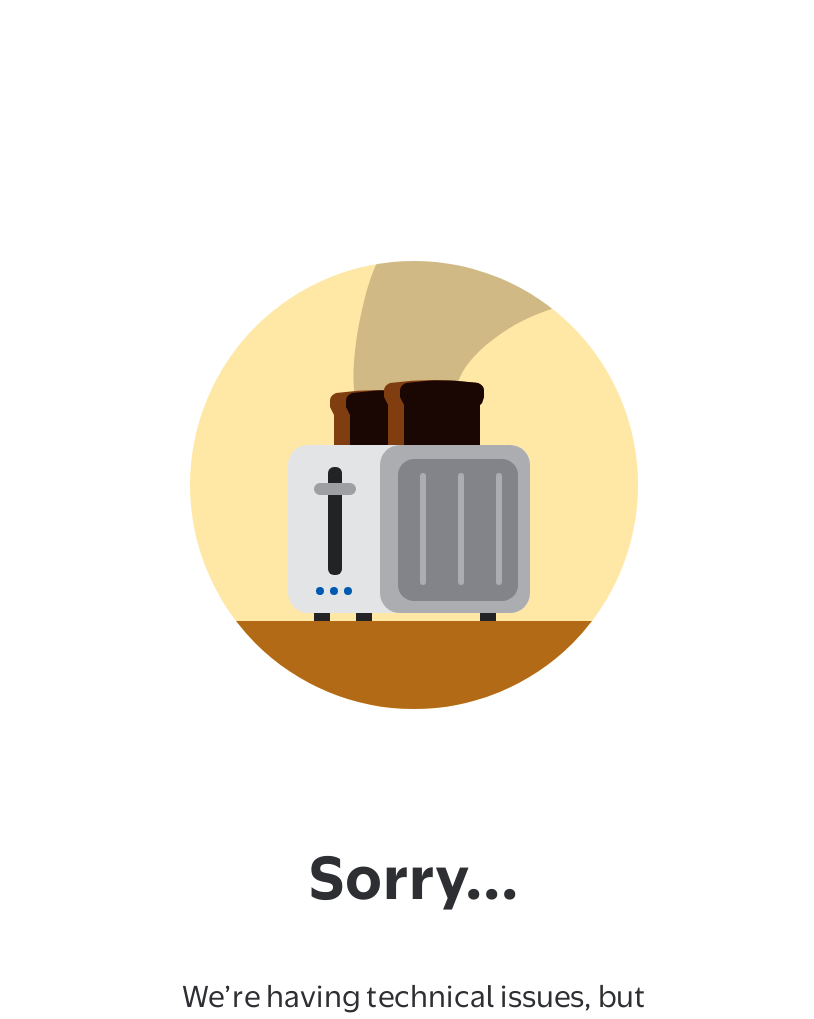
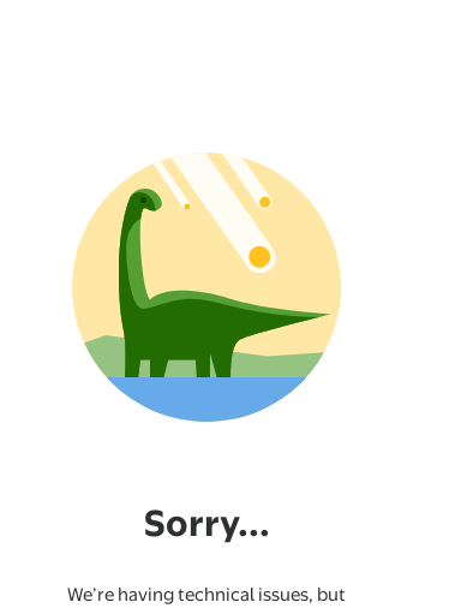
- [image]
+ [image]
